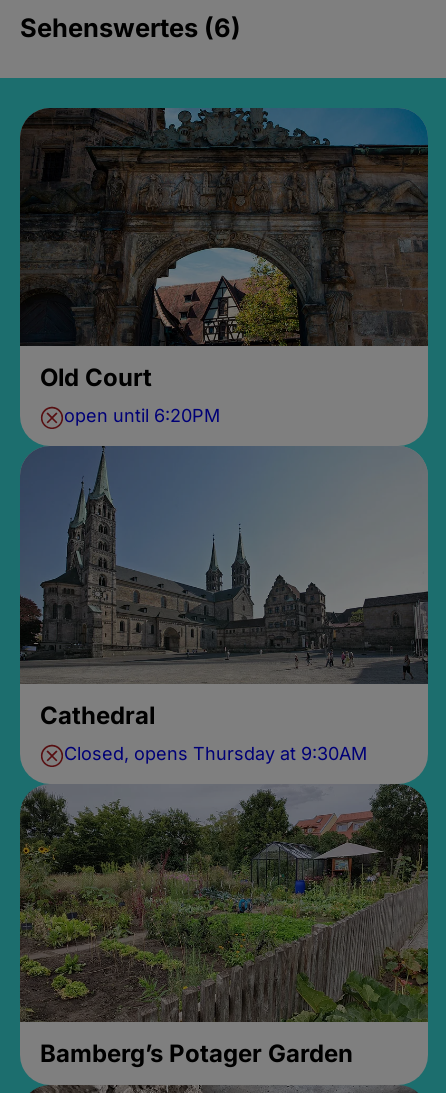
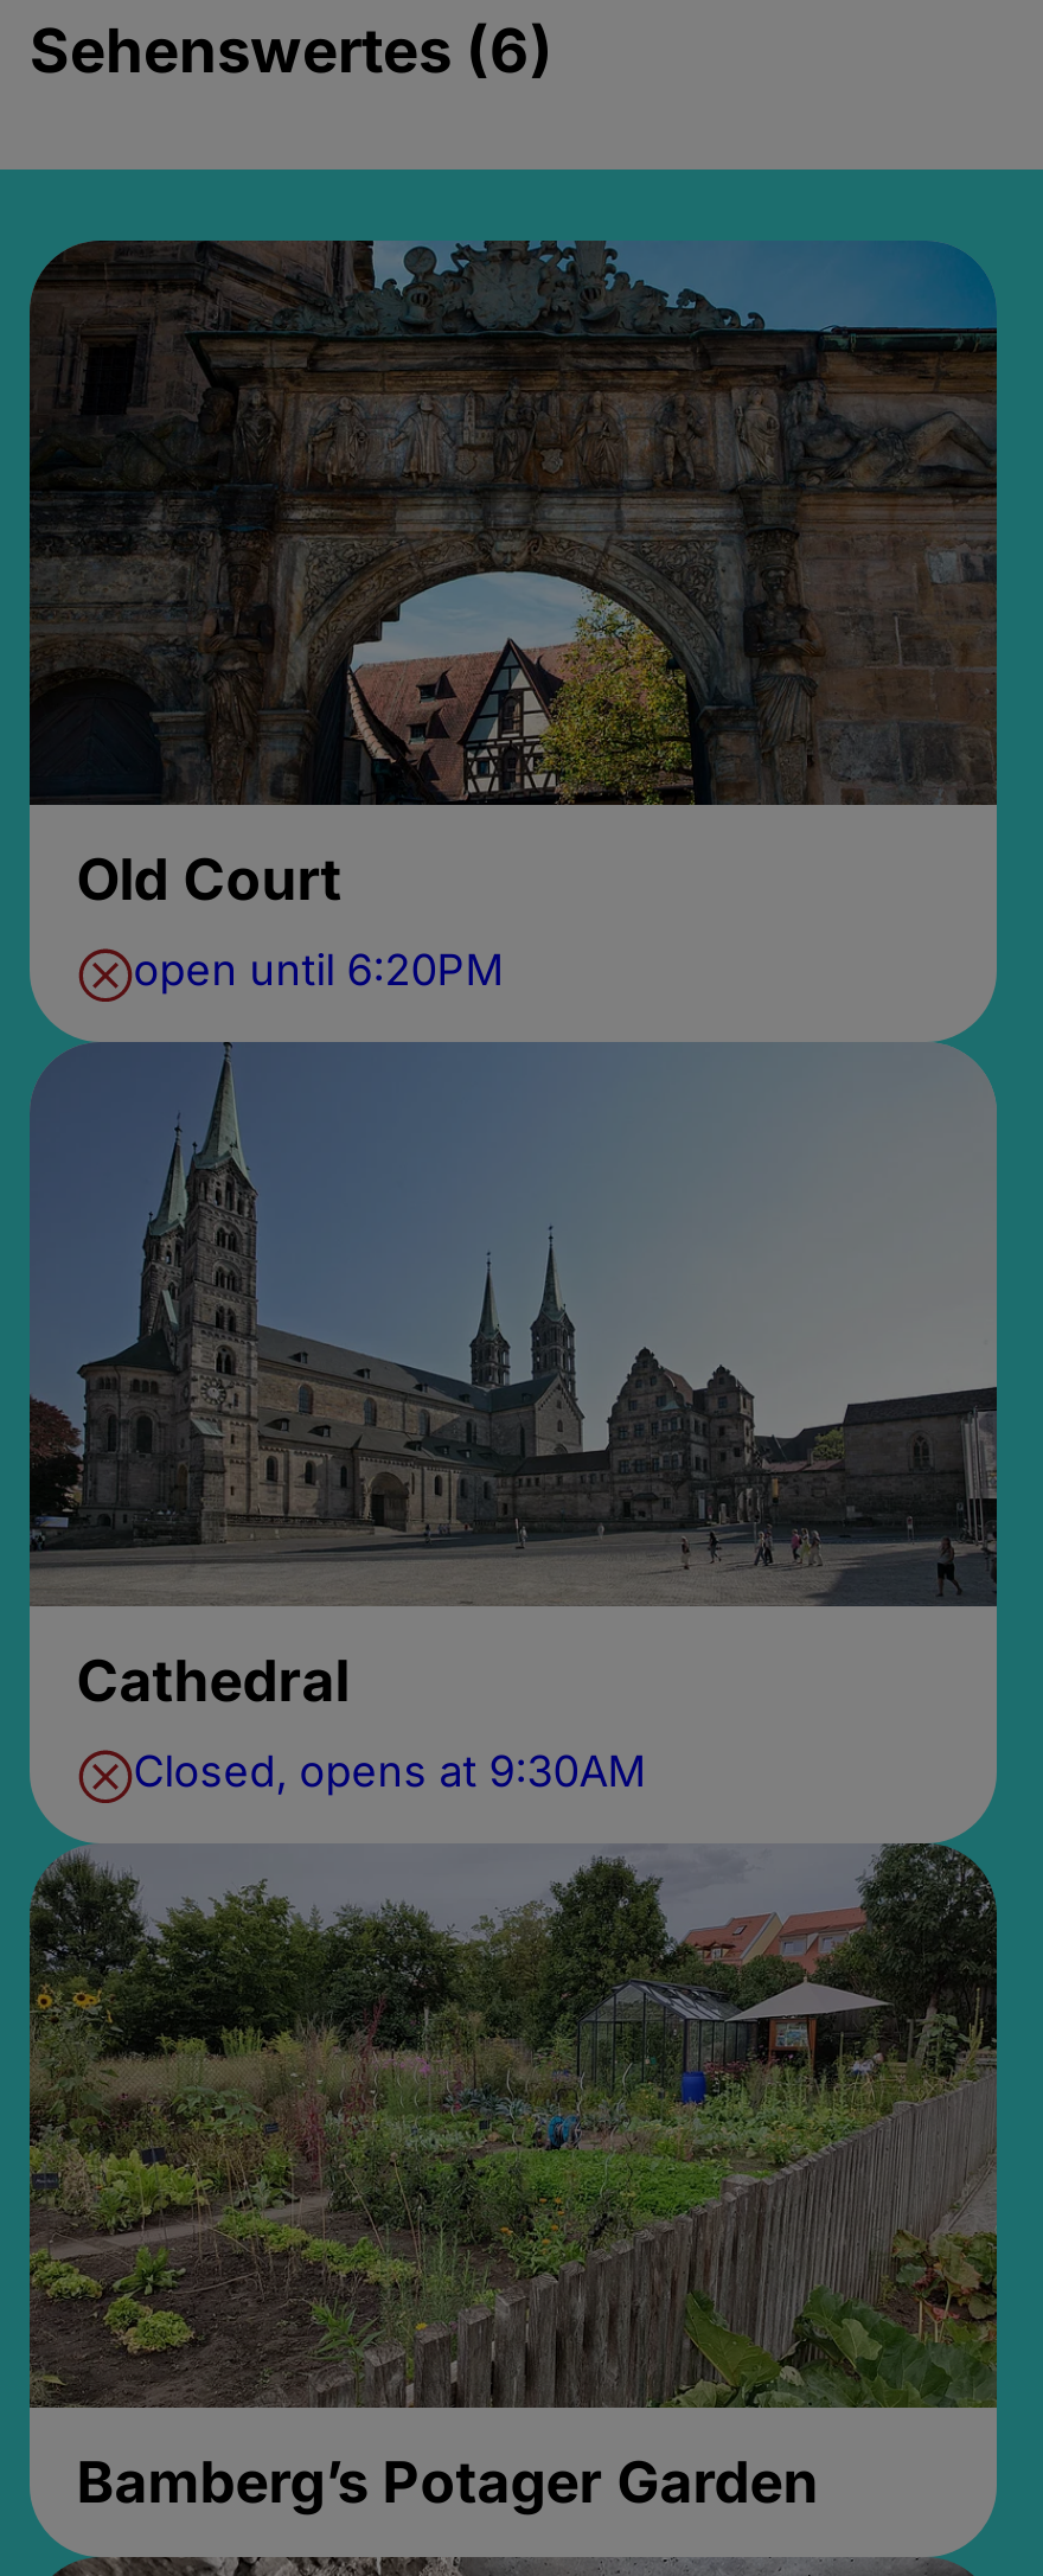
- Closed, opens Thursday at 9:30AM
+ Closed, opens at 9:30AM
